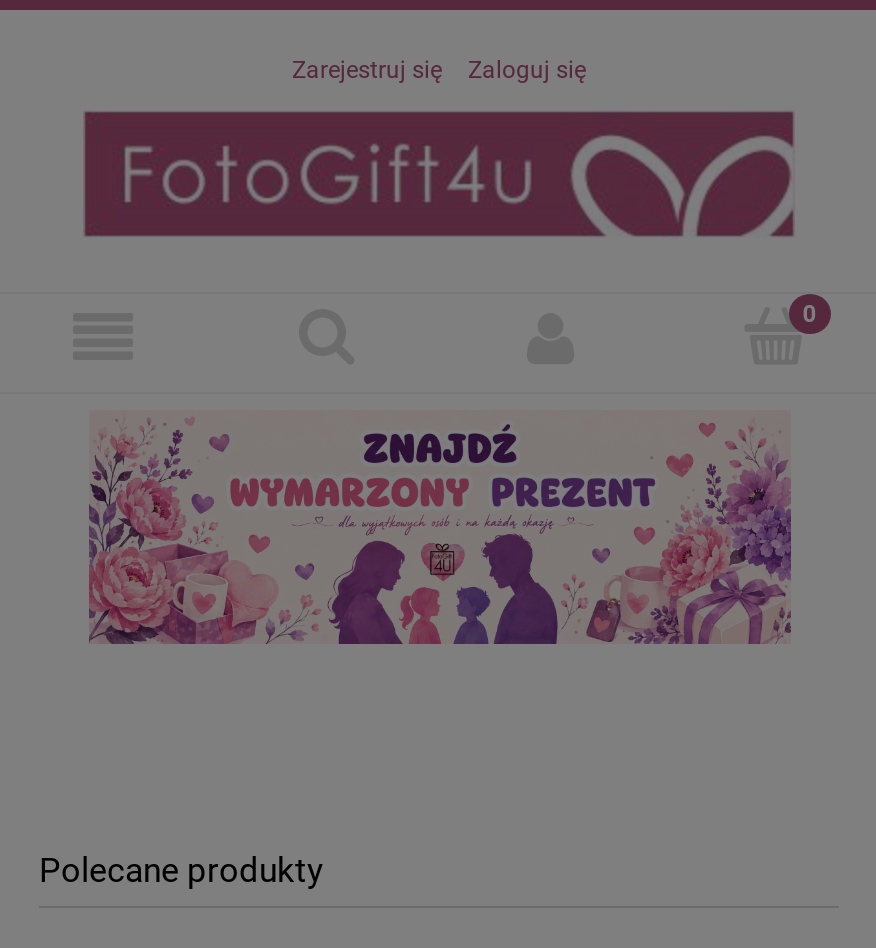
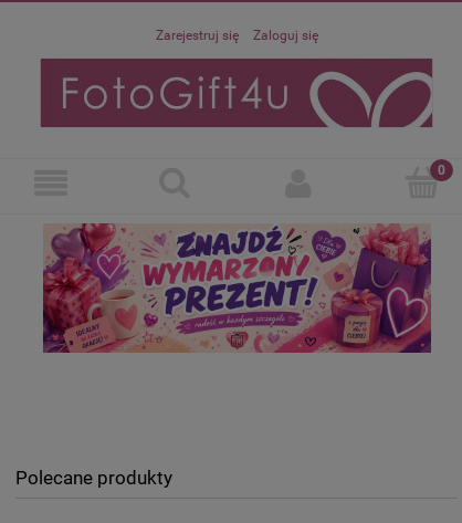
- [image]
+ [image]
